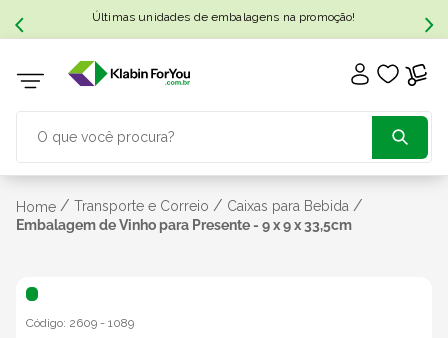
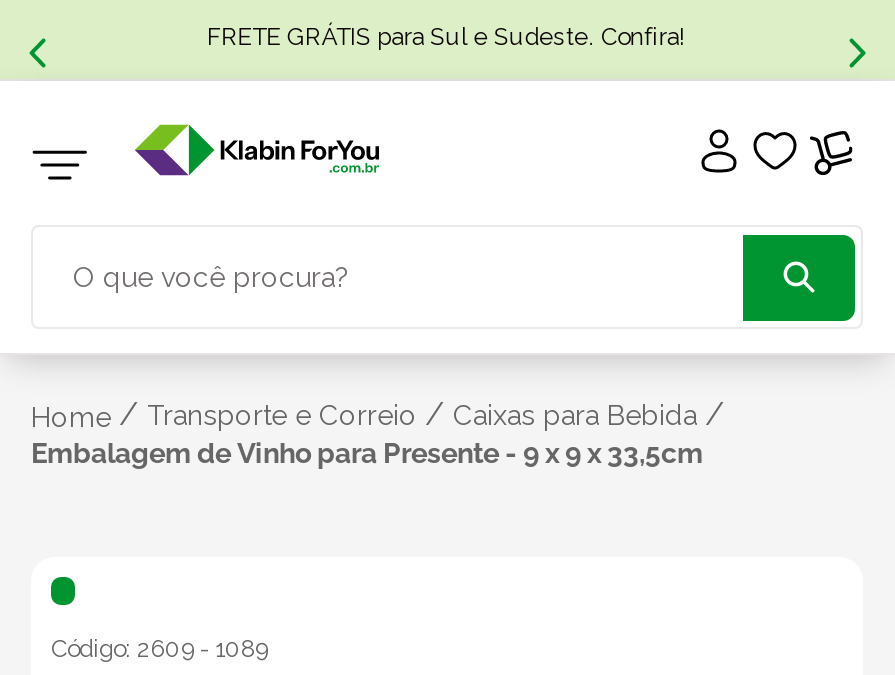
- Últimas unidades de embalagens na promoção!
+ FRETE GRÁTIS para Sul e Sudeste. Confira!
